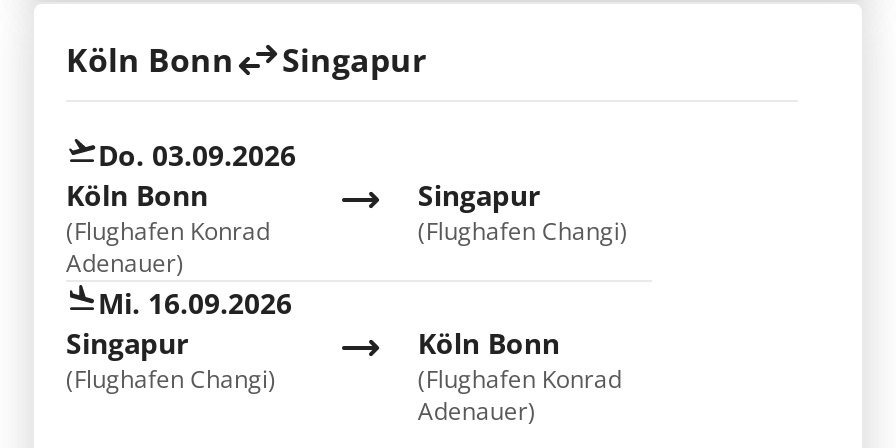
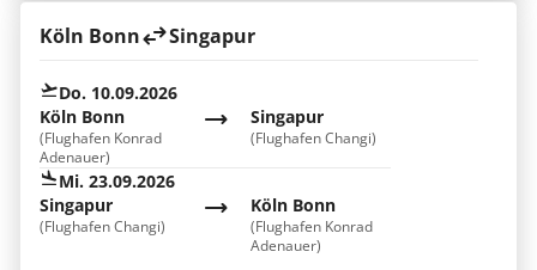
- Do. 03.09.2026
+ Do. 10.09.2026

- Mi. 16.09.2026
+ Mi. 23.09.2026
